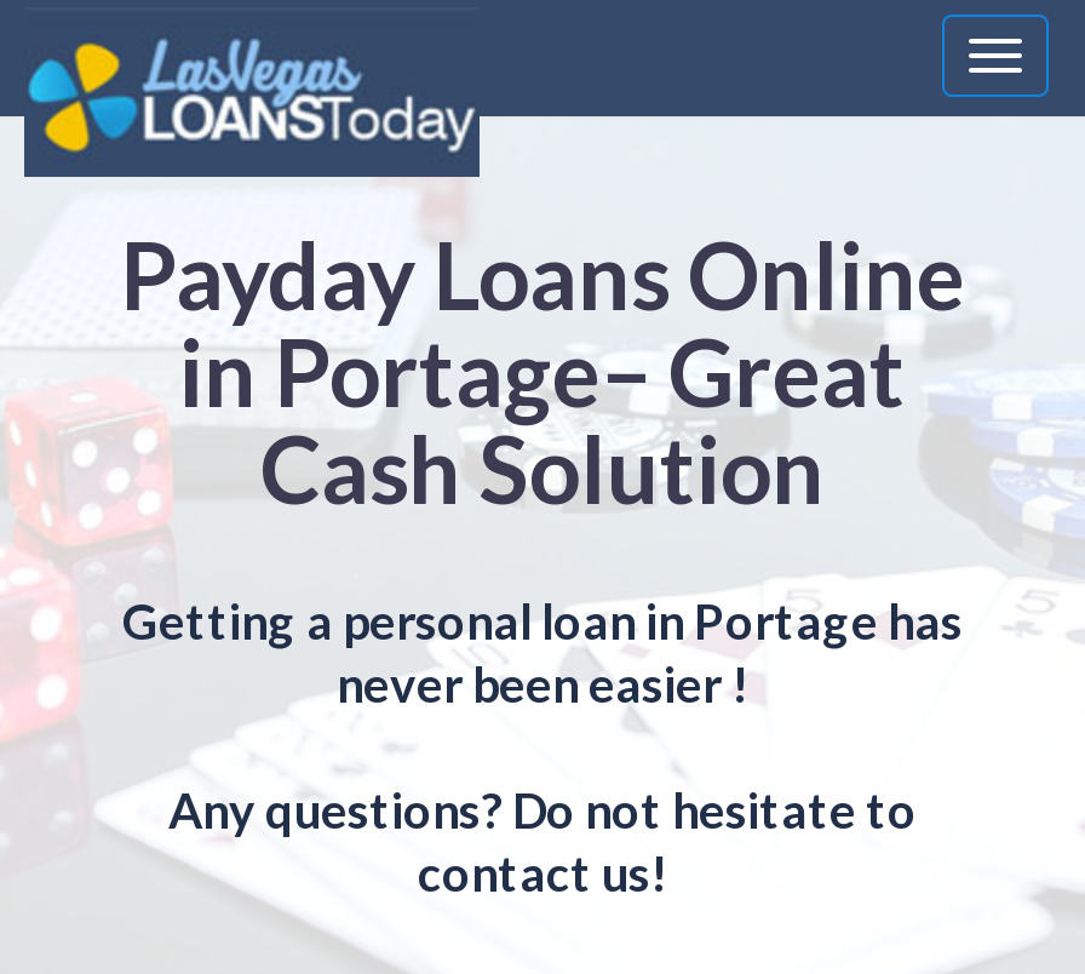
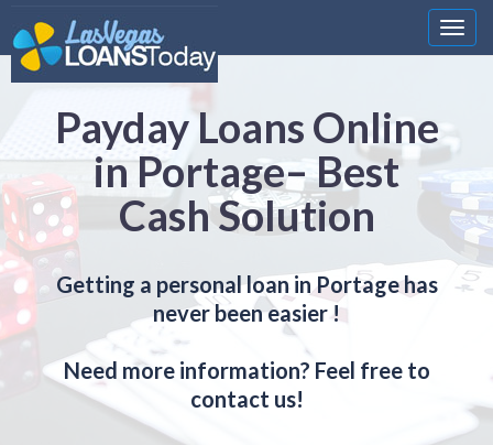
- in Portage– Great
+ in Portage– Best

- Any questions? Do not hesitate to
+ Need more information? Feel free to
